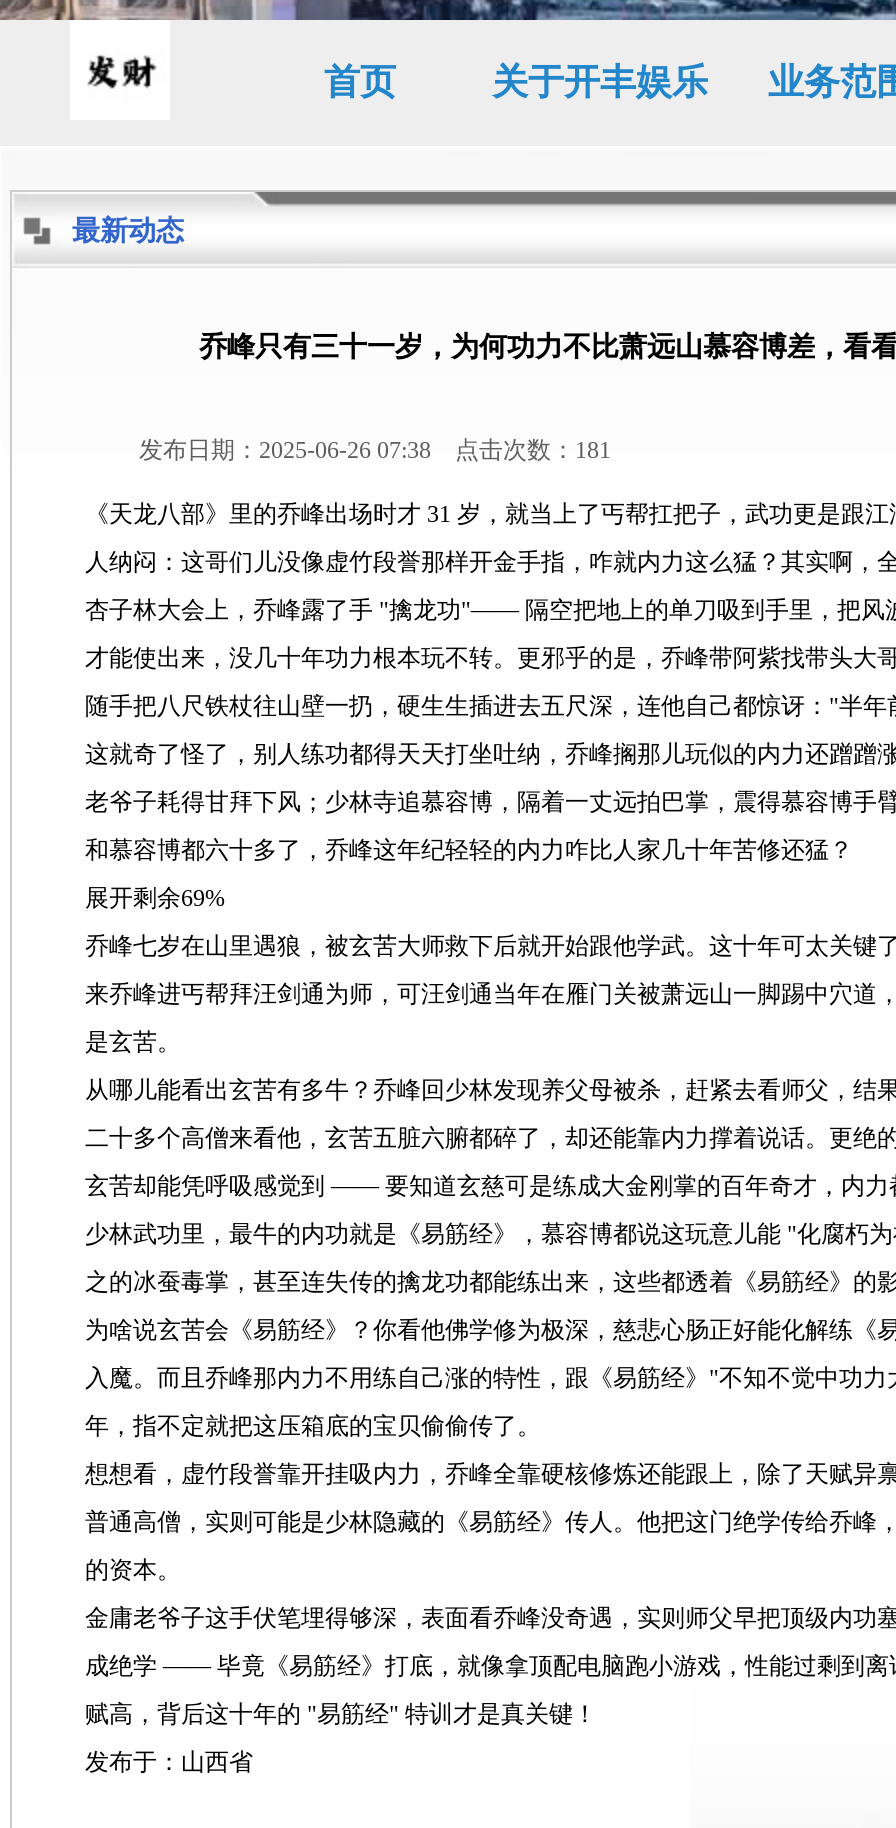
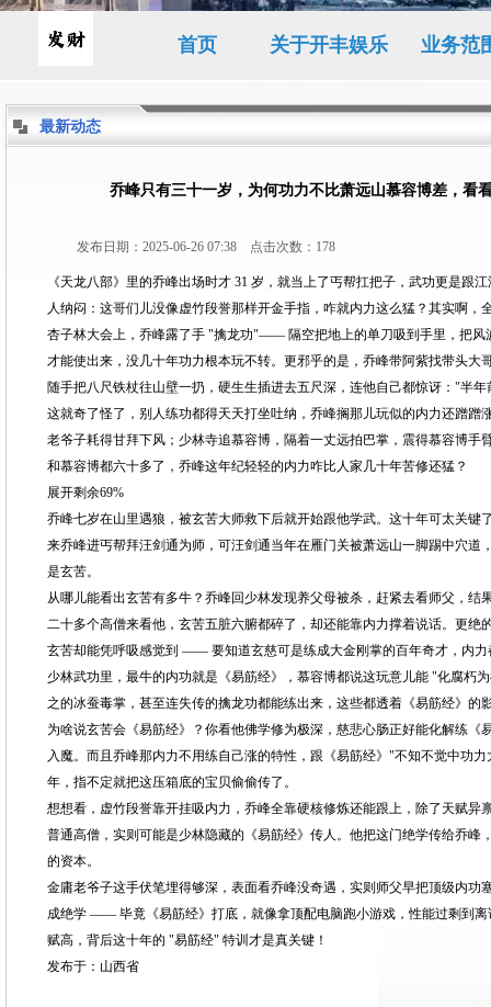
- 发布日期：2025-06-26 07:38 点击次数：181
+ 发布日期：2025-06-26 07:38 点击次数：178
